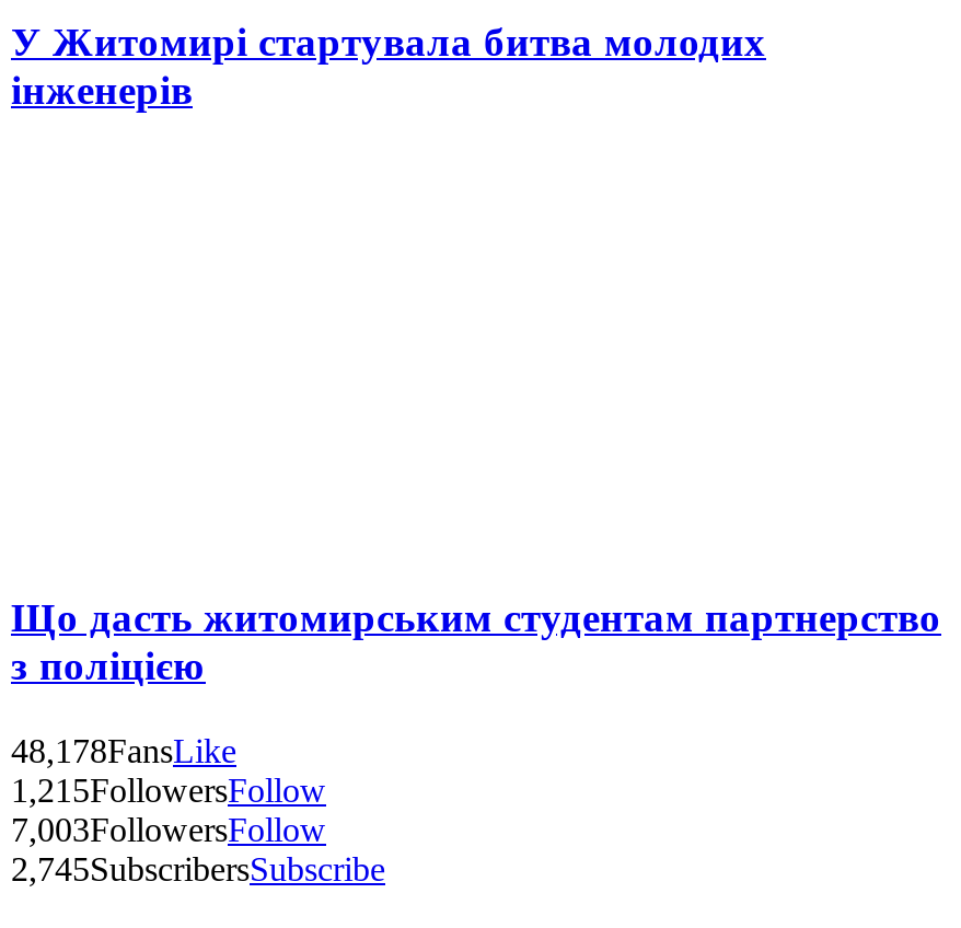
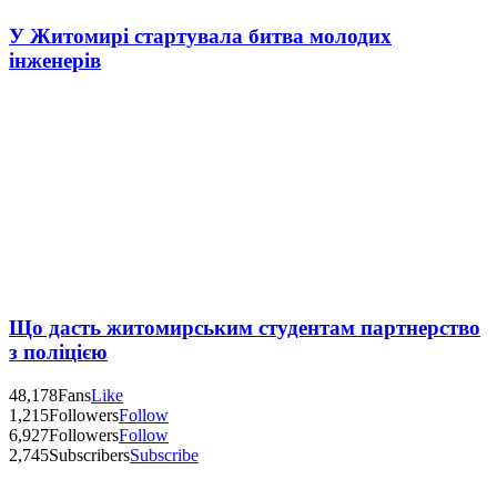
- 7,003FollowersFollow
+ 6,927FollowersFollow
